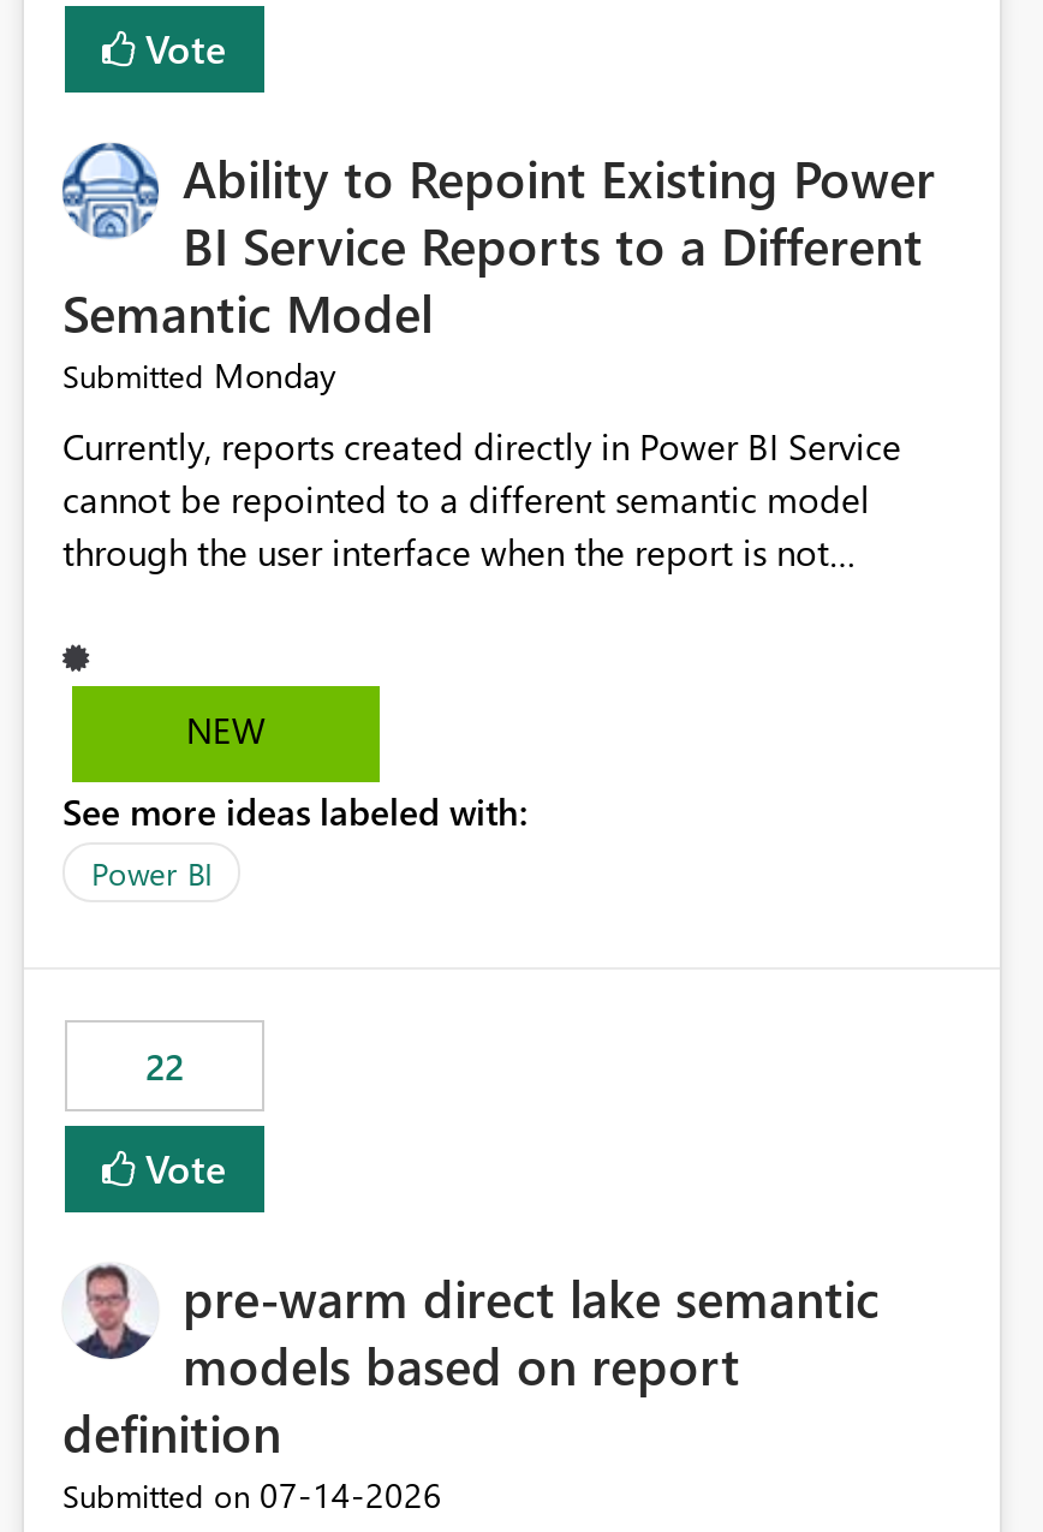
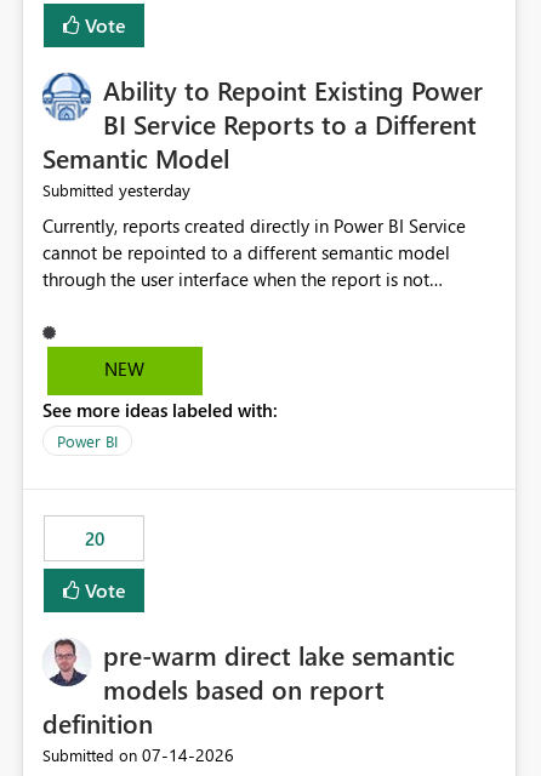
- Submitted Monday
+ Submitted yesterday

- 22
+ 20
